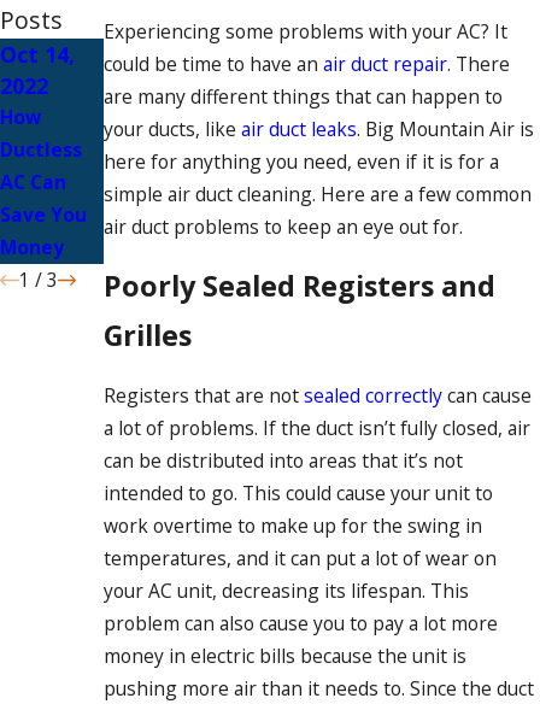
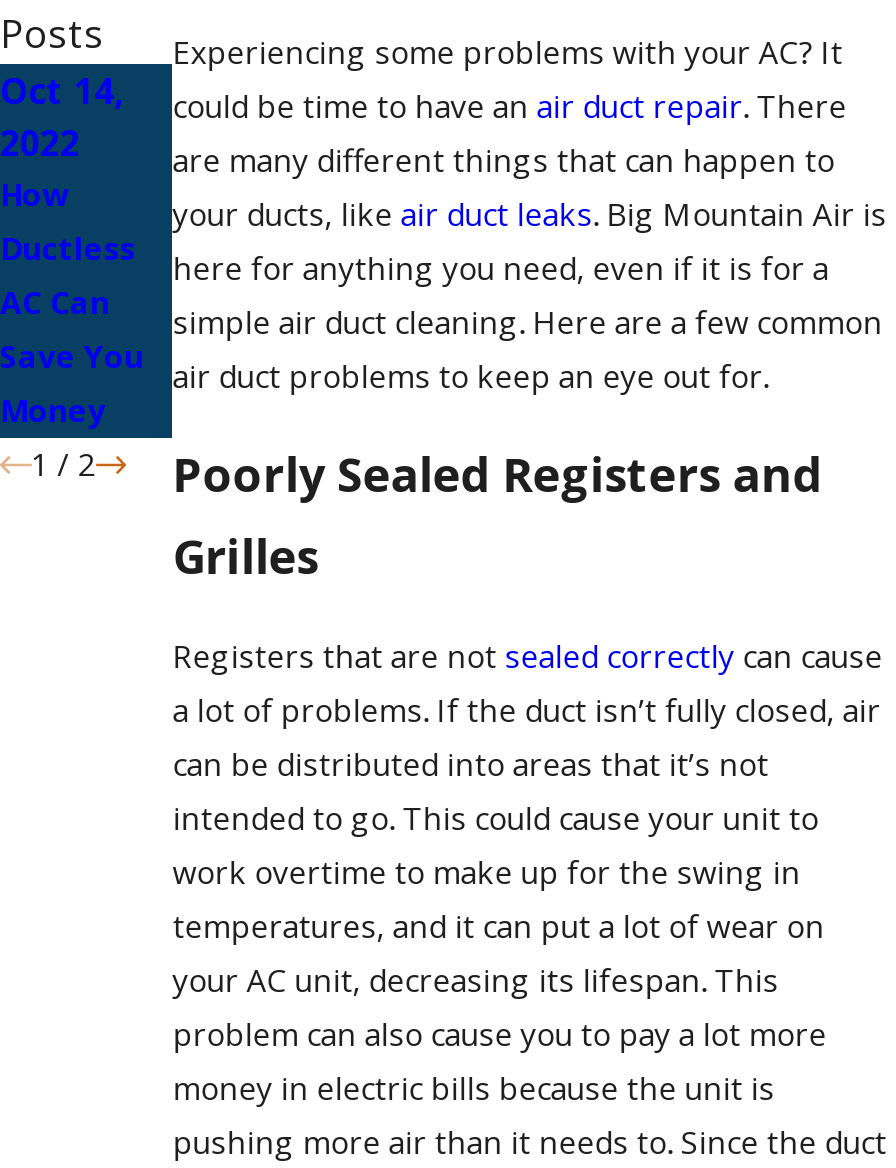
- 1 / 3 Poorly Sealed Registers and
+ 1 / 2 Poorly Sealed Registers and
